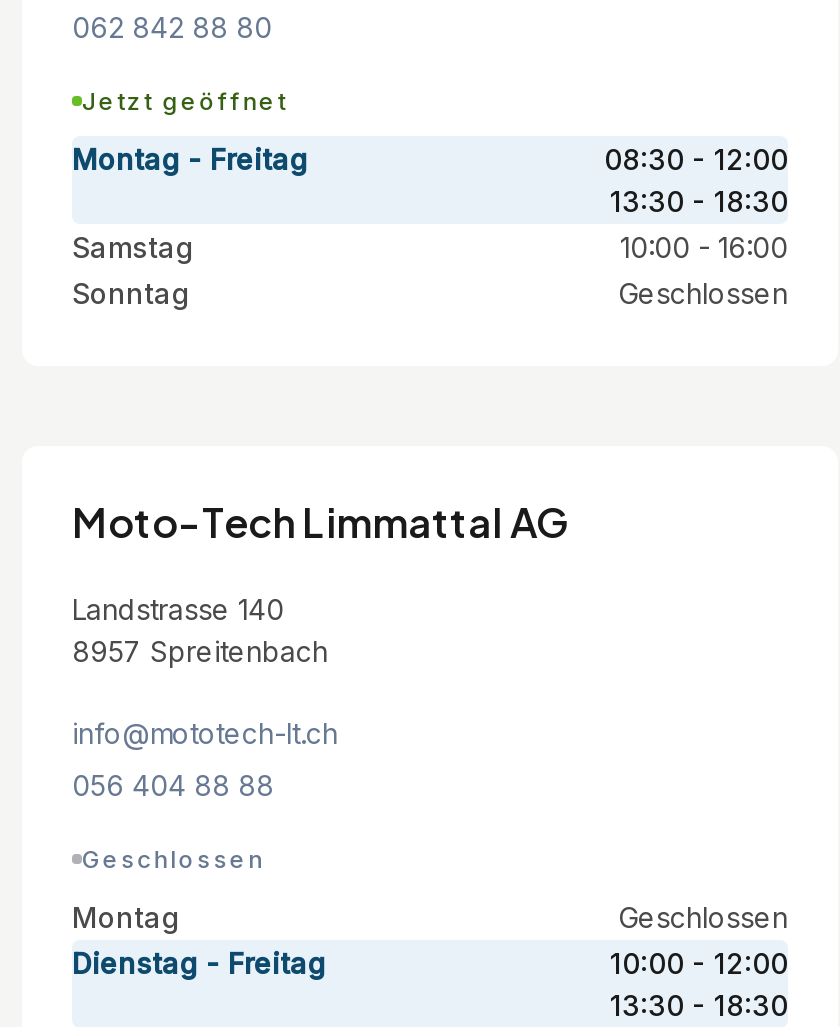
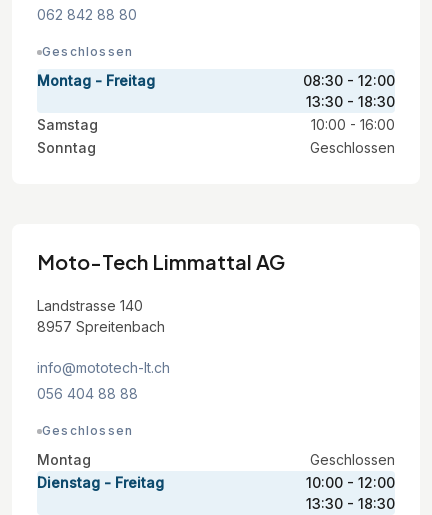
- Jetzt geöffnet
+ Geschlossen
